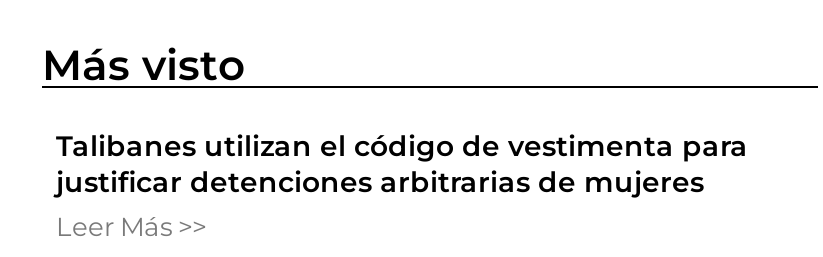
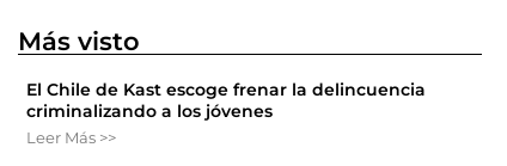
- Talibanes utilizan el código de vestimenta para
- justificar detenciones arbitrarias de mujeres
+ El Chile de Kast escoge frenar la delincuencia
+ criminalizando a los jóvenes
